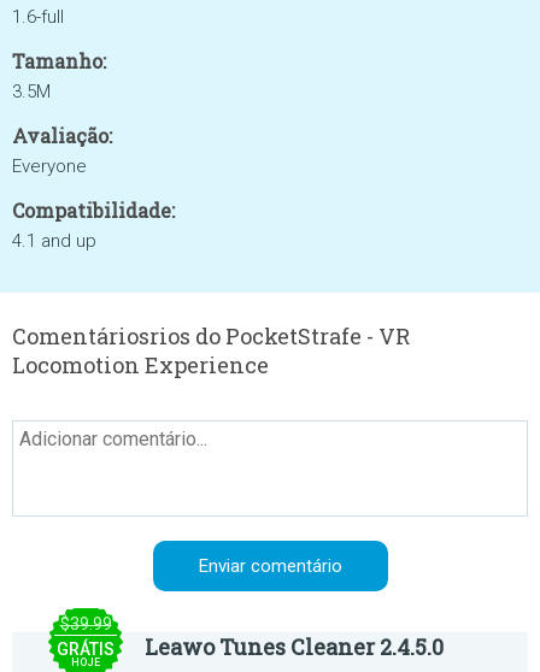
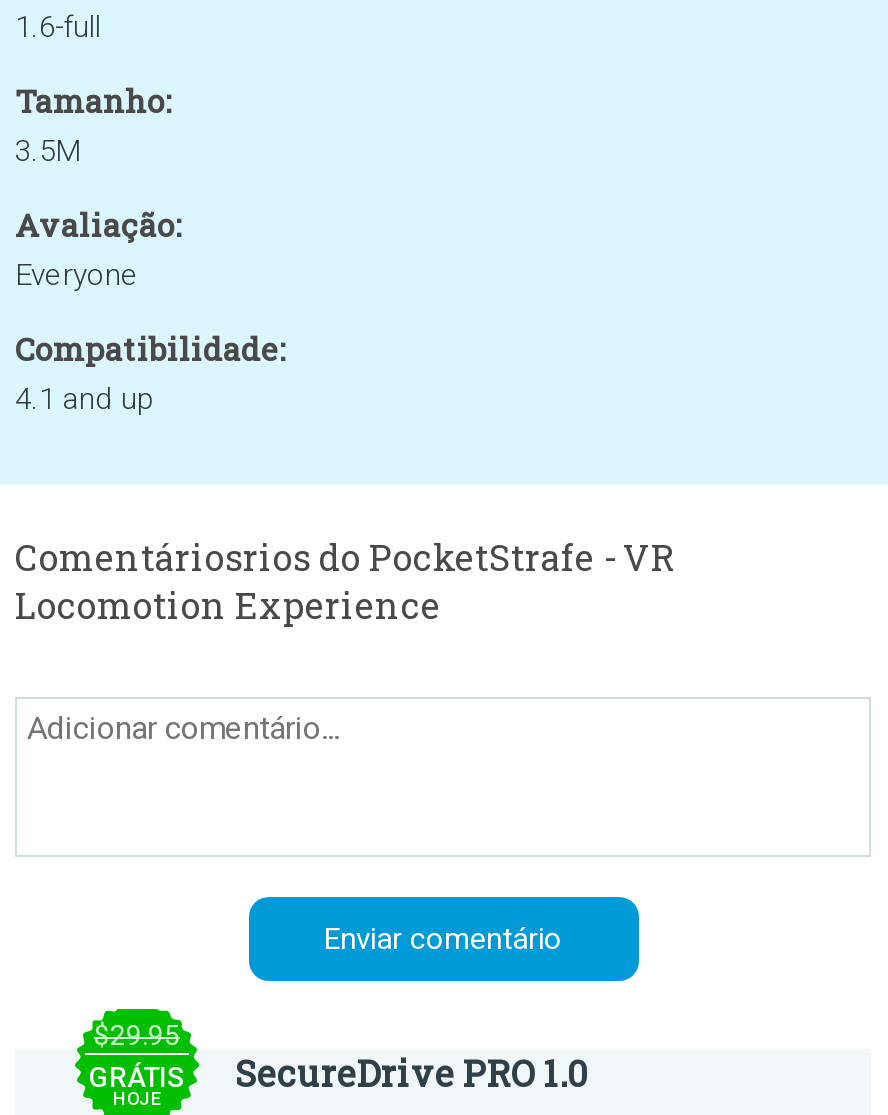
- $39.99
+ $29.95

- Leawo Tunes Cleaner 2.4.5.0
+ SecureDrive PRO 1.0
